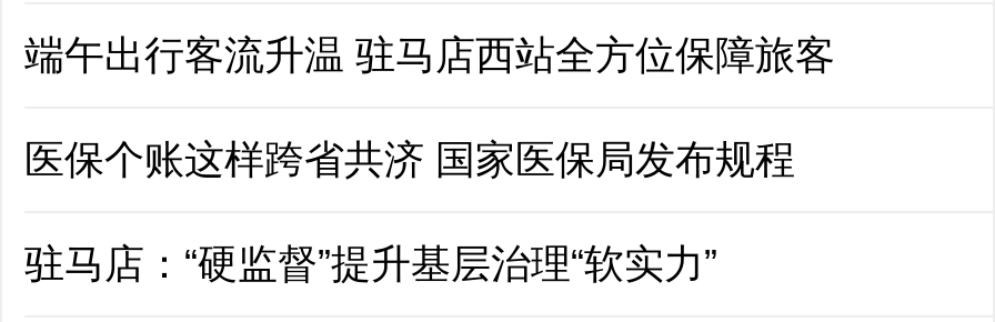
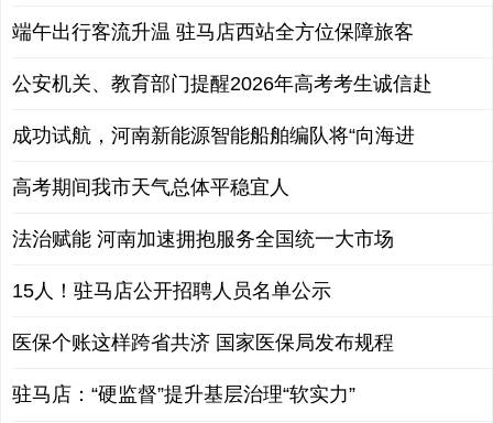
+ 公安机关、教育部门提醒2026年高考考生诚信赴
+ 成功试航，河南新能源智能船舶编队将“向海进
+ 高考期间我市天气总体平稳宜人
+ 法治赋能 河南加速拥抱服务全国统一大市场
+ 15人！驻马店公开招聘人员名单公示
